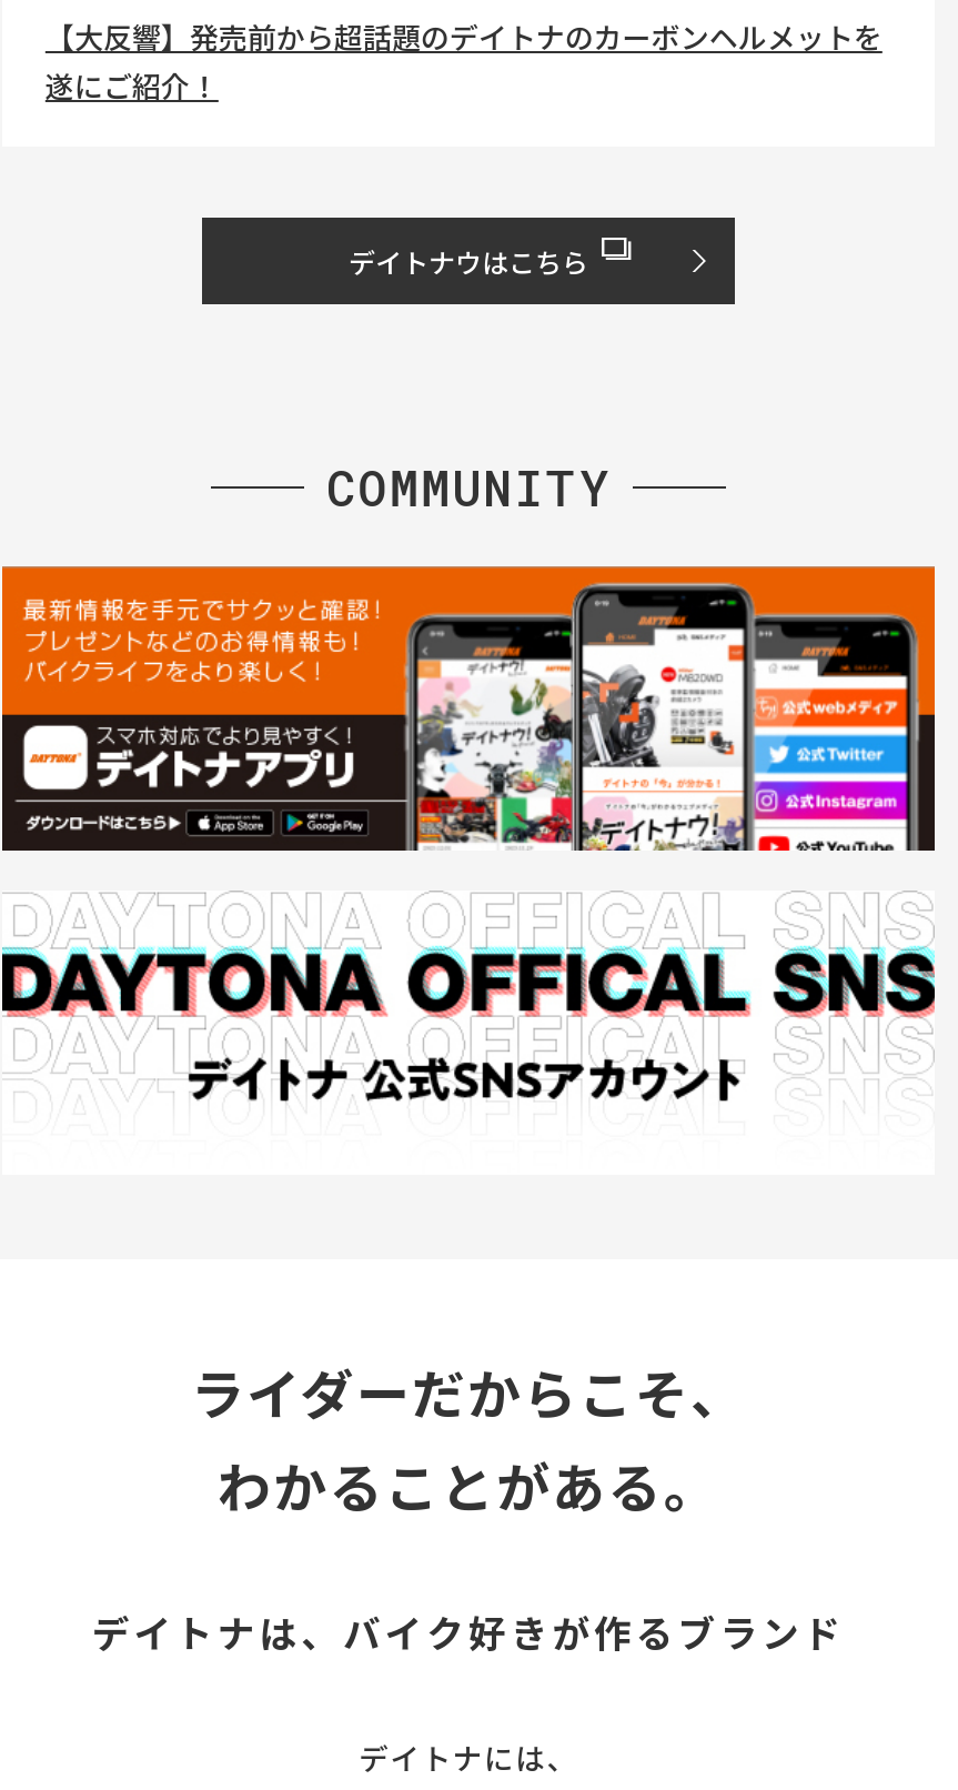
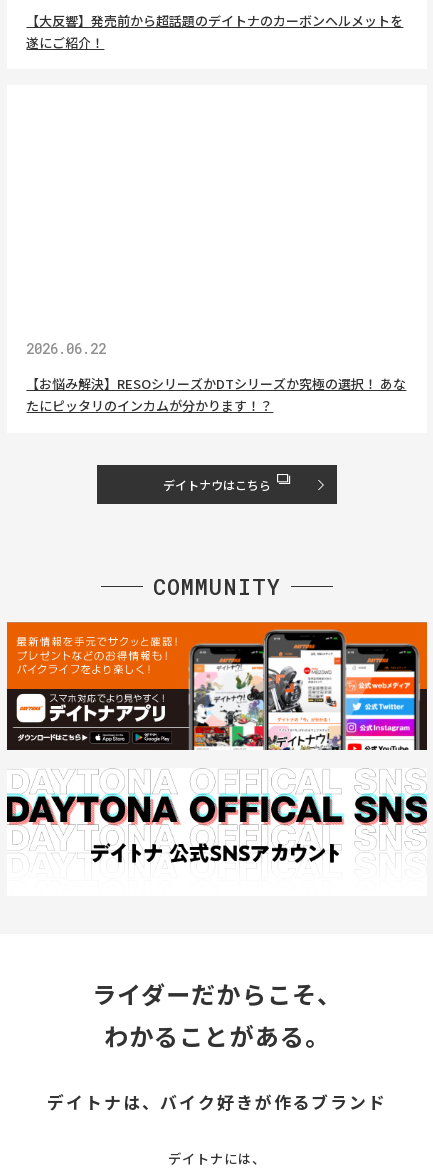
+ 2026.06.22
+ 【お悩み解決】RESOシリーズかDTシリーズか究極の選択！ あな
+ たにピッタリのインカムが分かります！？
